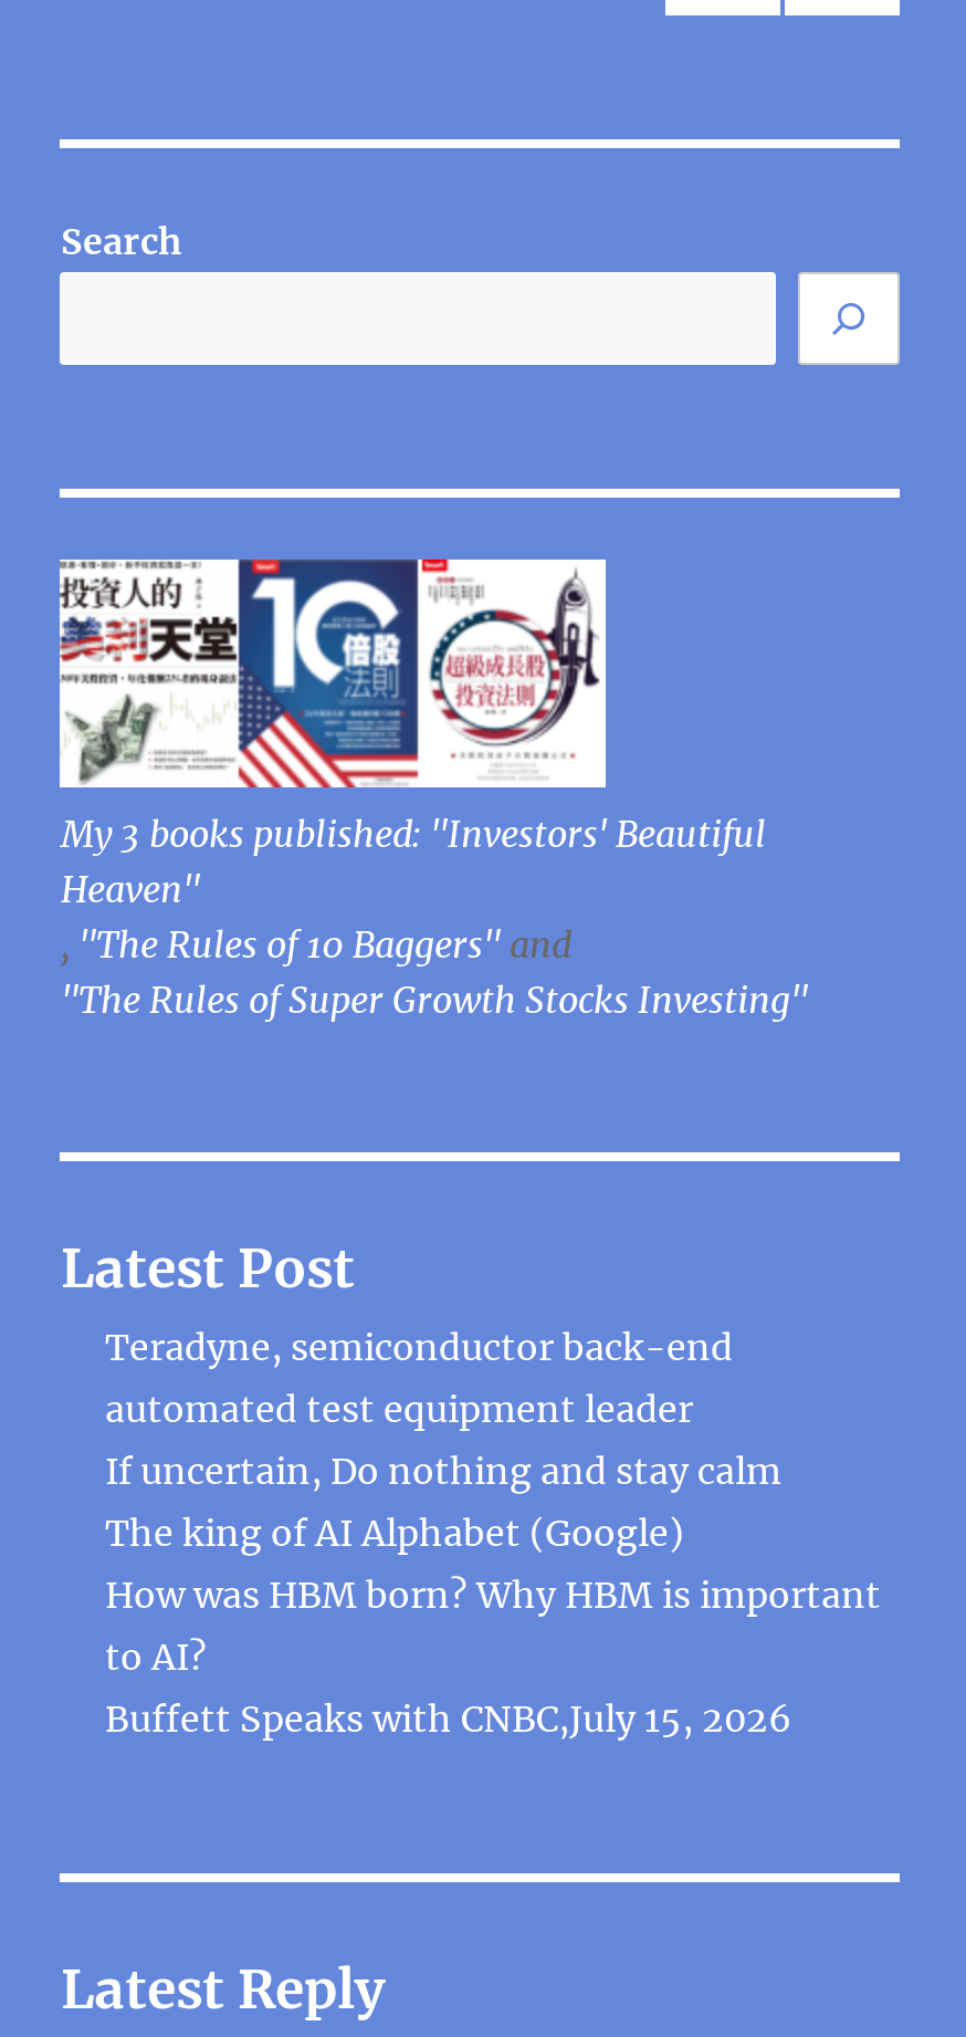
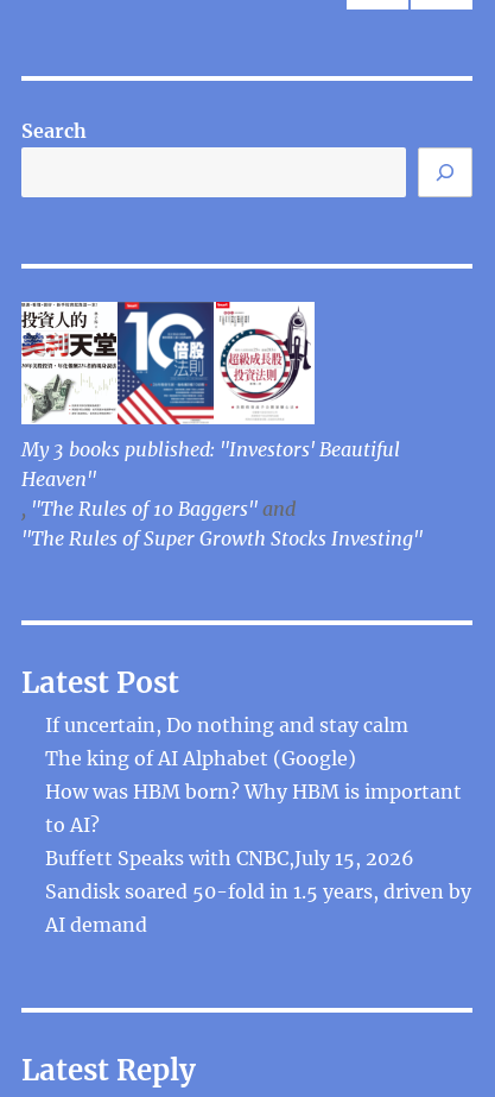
- Teradyne, semiconductor back-end
- automated test equipment leader

moved up: If uncertain, Do nothing and stay calm | The king of AI Alphabet (Google) | How was HBM born? Why HBM is important | to AI? | Buffett Speaks with CNBC,July 15, 2026

+ Sandisk soared 50-fold in 1.5 years, driven by
+ AI demand
